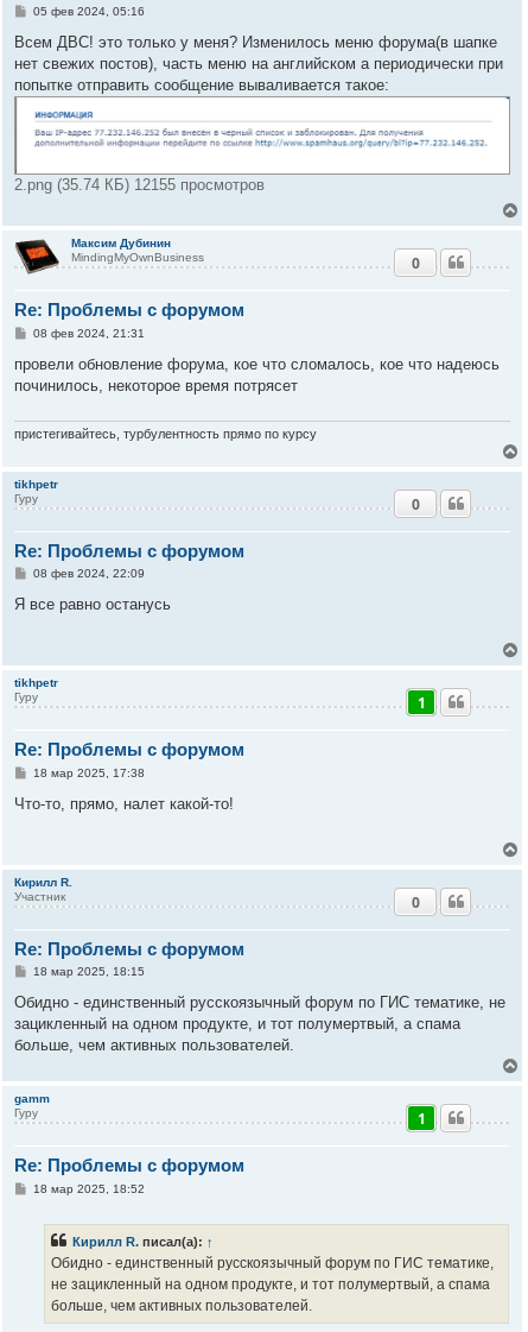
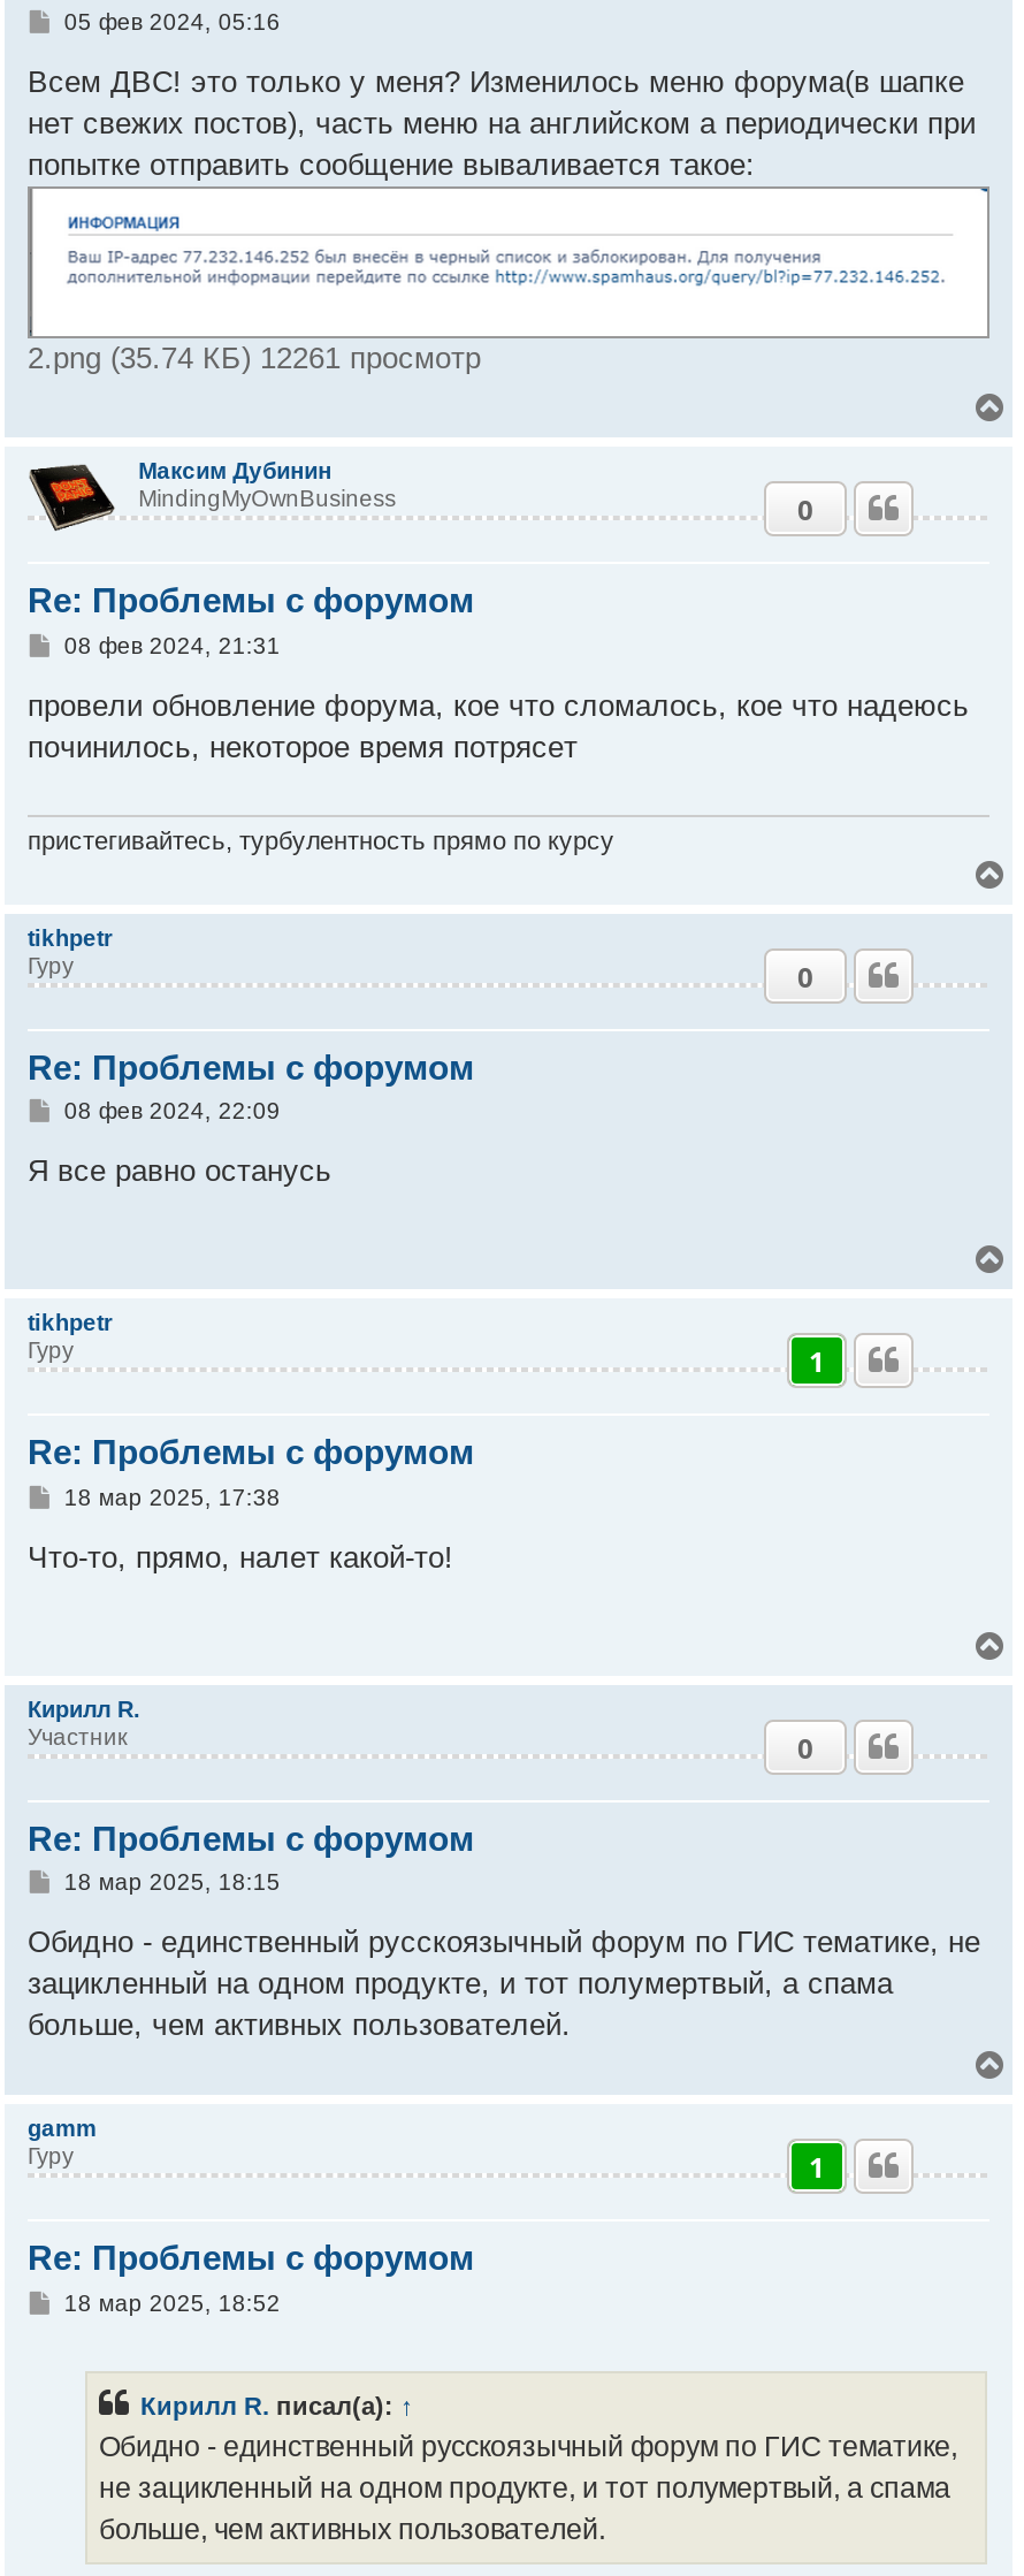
- 2.png (35.74 КБ) 12155 просмотров
+ 2.png (35.74 КБ) 12261 просмотр
